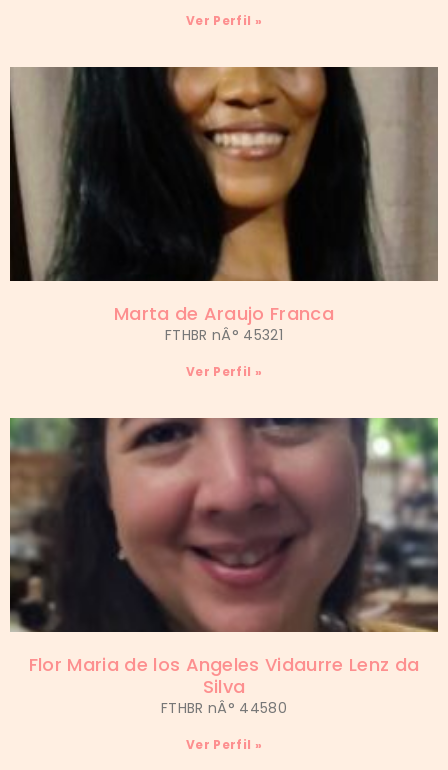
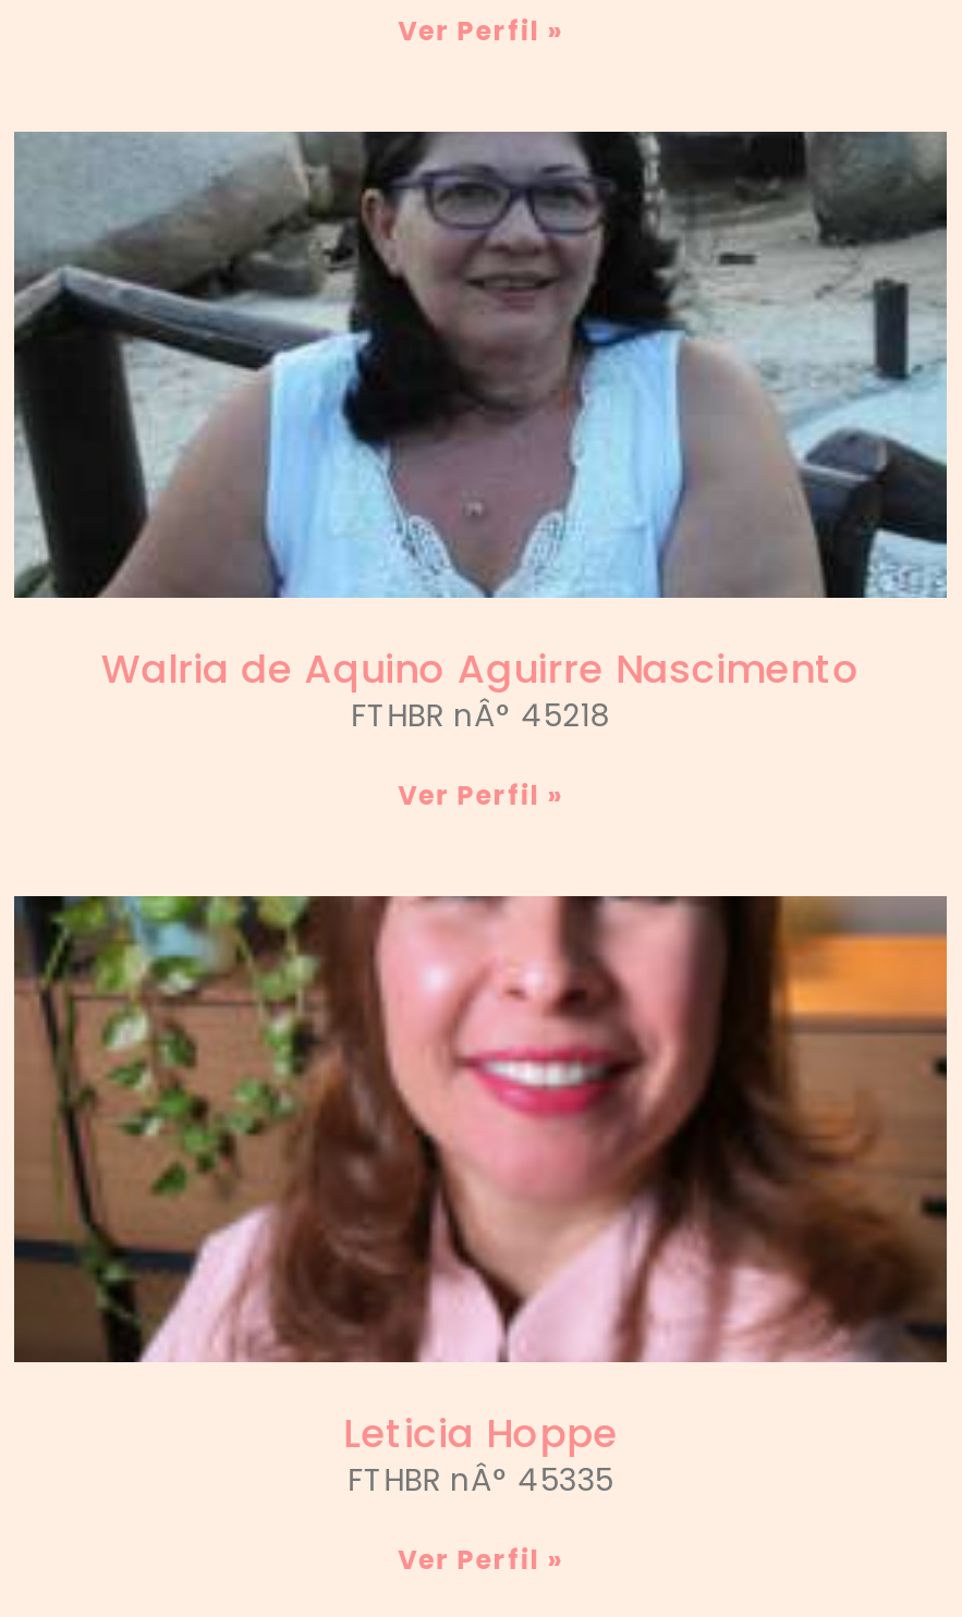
- [image]
- Marta de Araujo Franca
- FTHBR nÂ° 45321
+ [image]
+ Walria de Aquino Aguirre Nascimento
+ FTHBR nÂ° 45218

- [image]
- Flor Maria de los Angeles Vidaurre Lenz da
- Silva
- FTHBR nÂ° 44580
+ [image]
+ Leticia Hoppe
+ FTHBR nÂ° 45335
